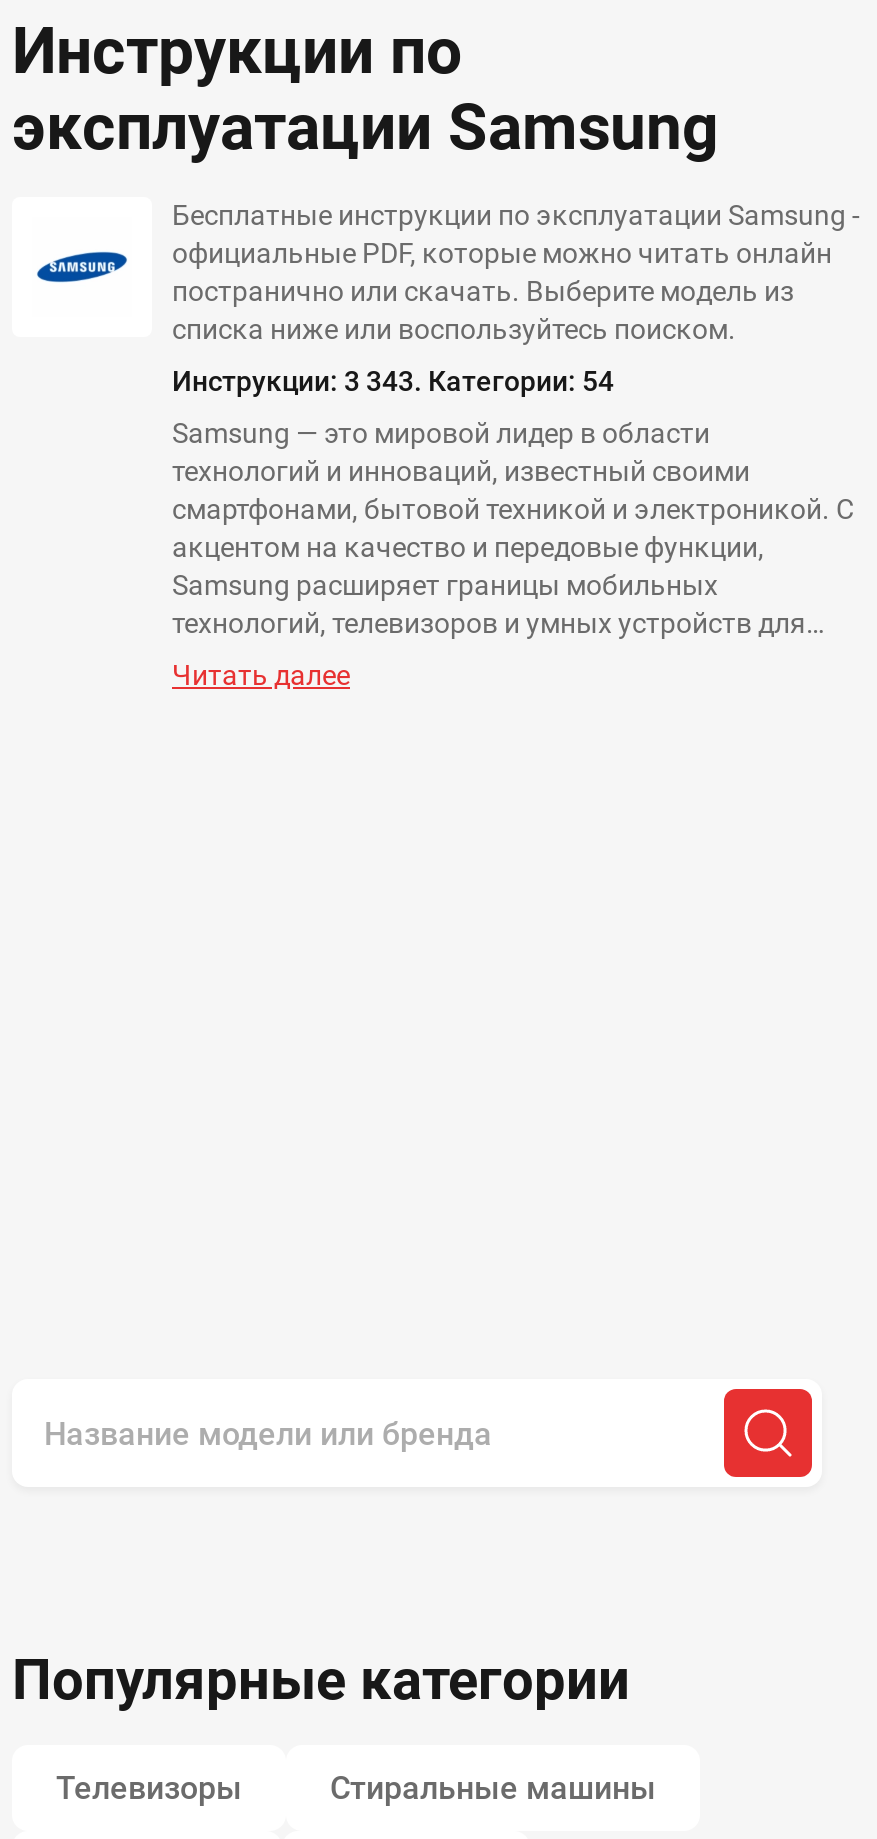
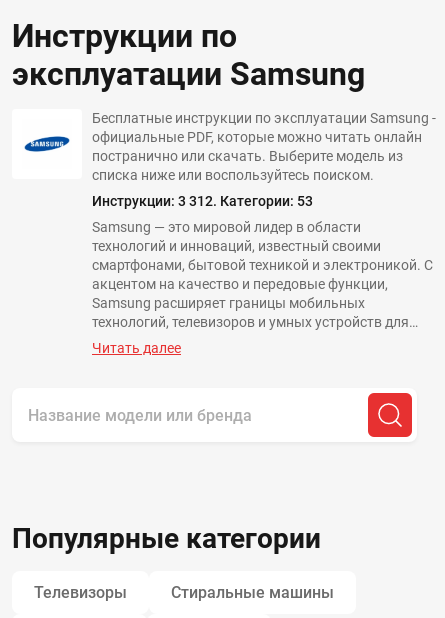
- Инструкции: 3 343. Категории: 54
+ Инструкции: 3 312. Категории: 53
